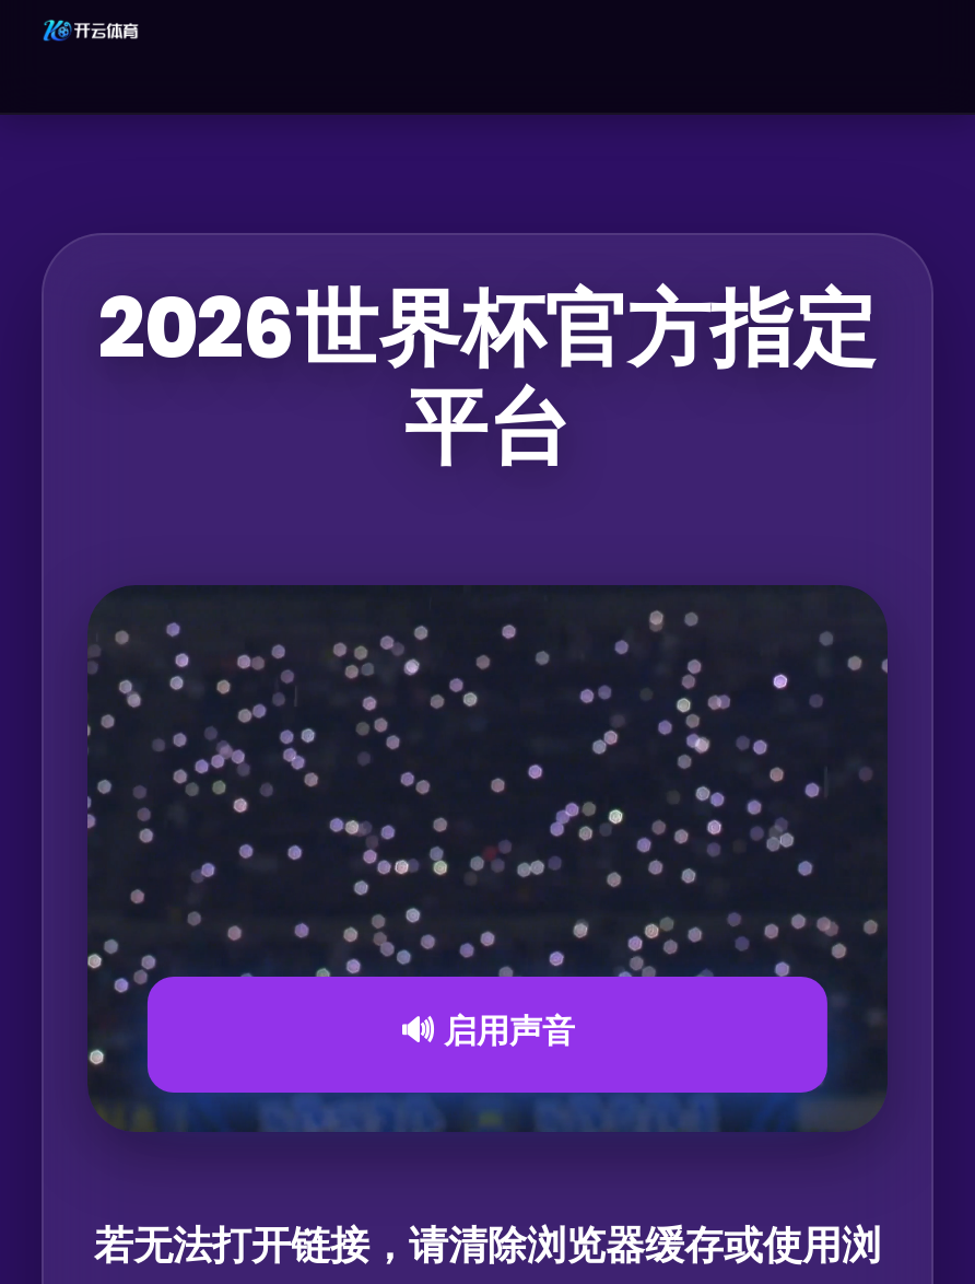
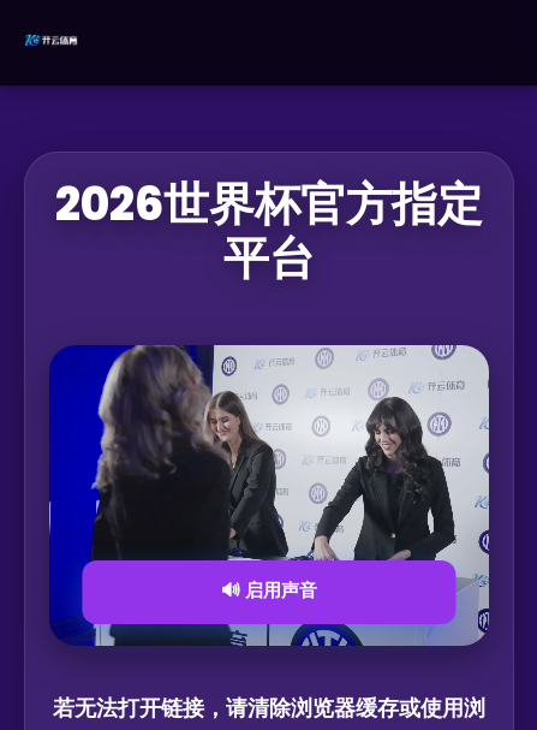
- [image]
+ [image]
